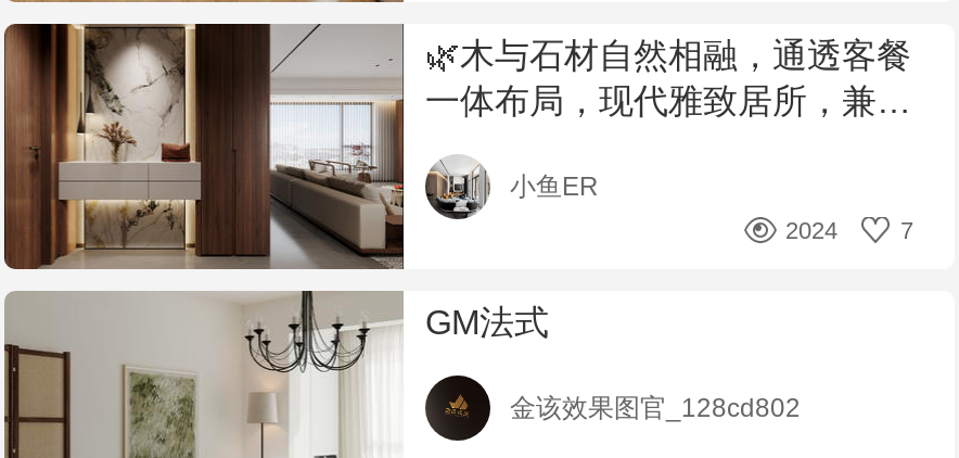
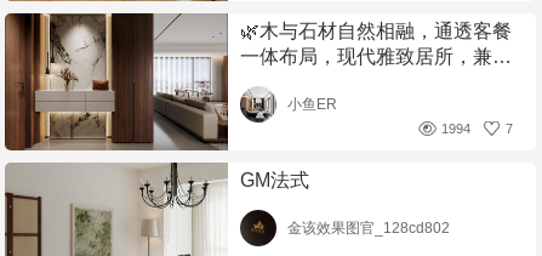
- 2024
+ 1994
